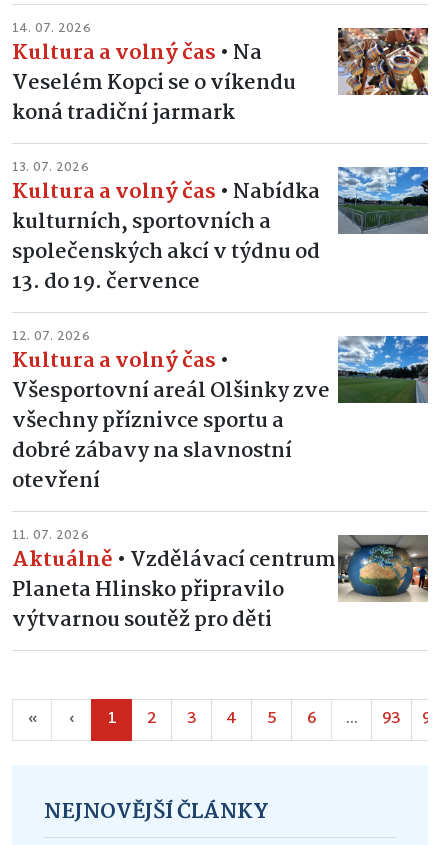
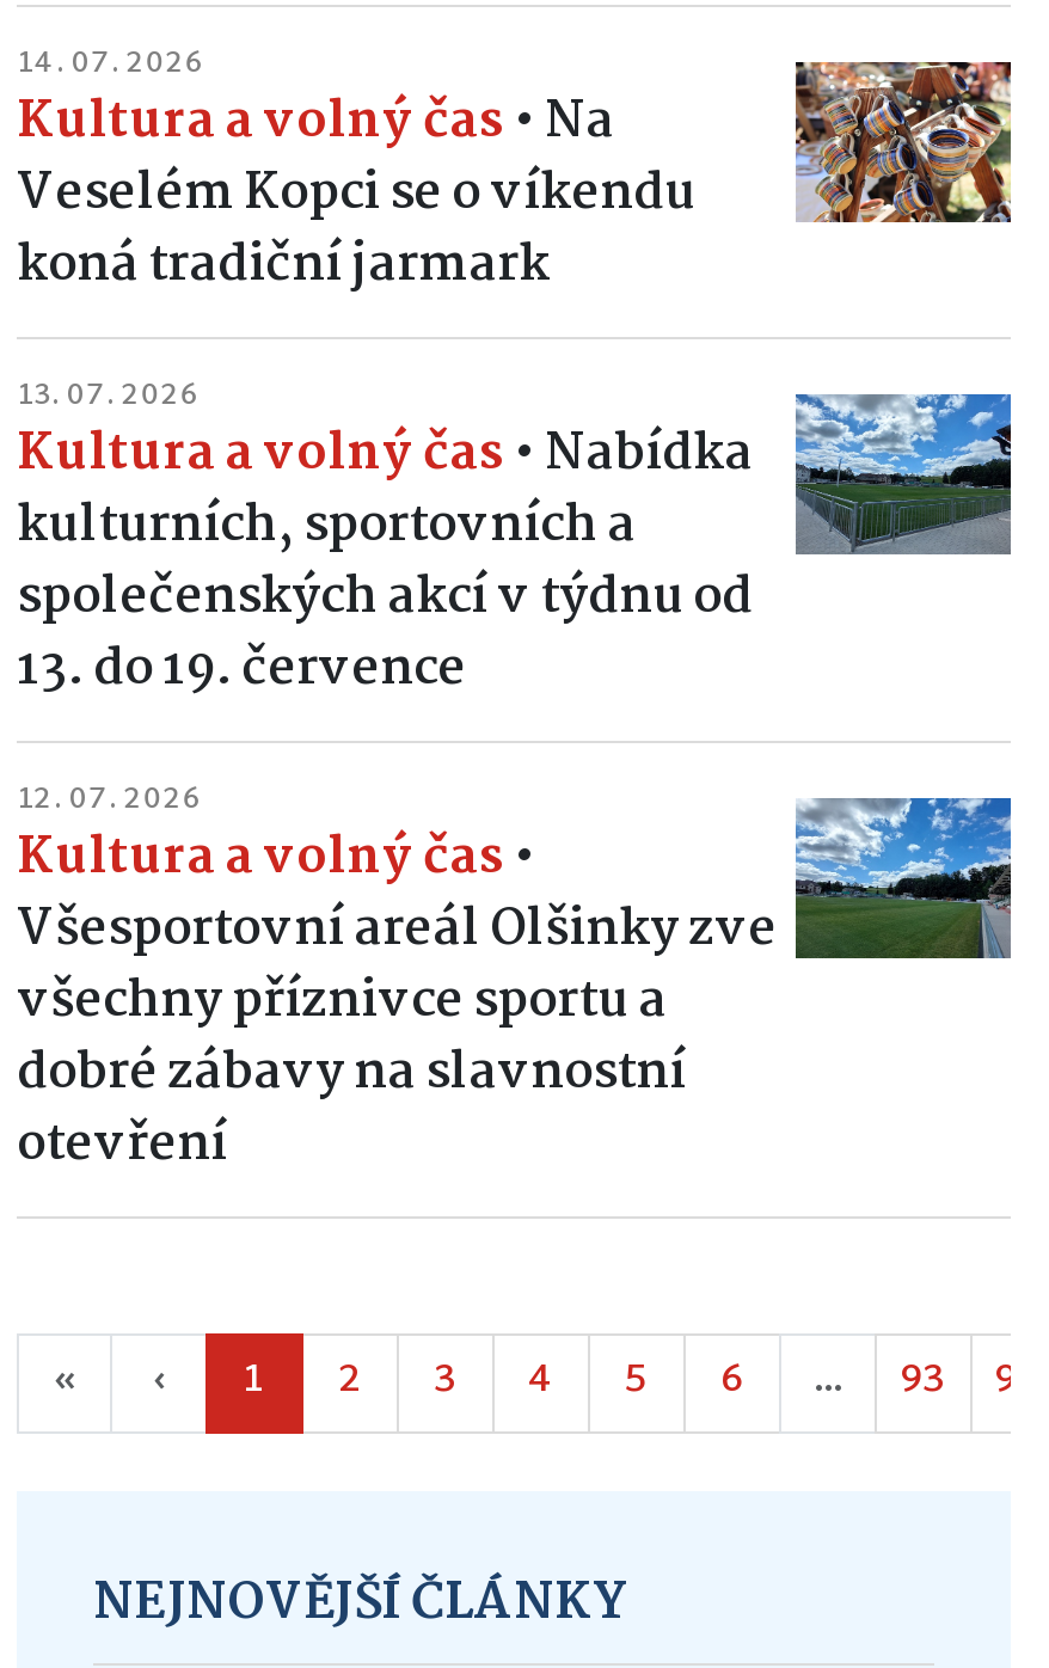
- [image]
- 11. 07. 2026
- Aktuálně • Vzdělávací centrum
- Planeta Hlinsko připravilo
- výtvarnou soutěž pro děti
